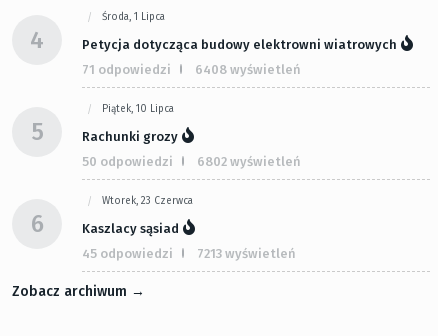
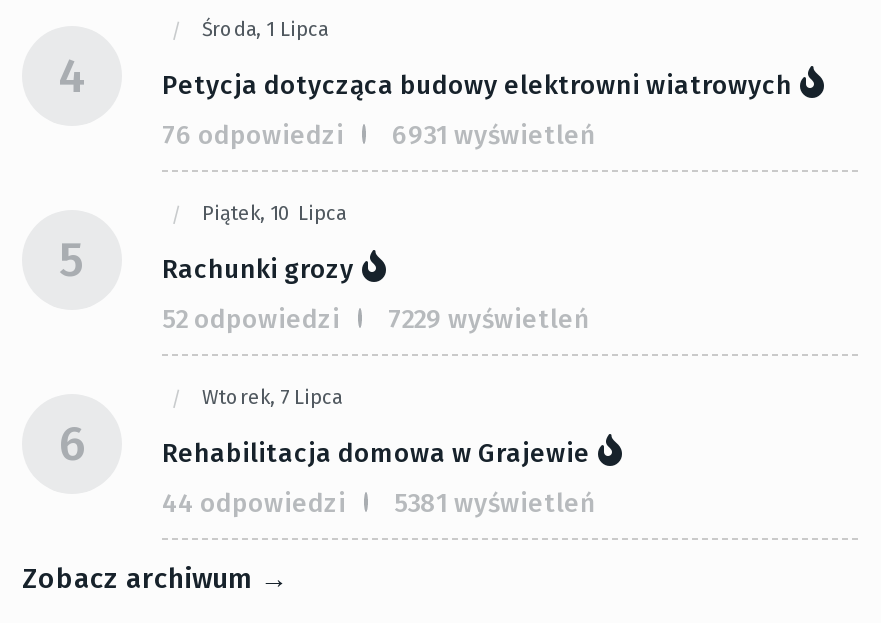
- 71 odpowiedzi
+ 76 odpowiedzi

- 6408 wyświetleń
+ 6931 wyświetleń

- 50 odpowiedzi
+ 52 odpowiedzi

- 6802 wyświetleń
+ 7229 wyświetleń

- Wtorek, 23 Czerwca
+ Wtorek, 7 Lipca

- Kaszlacy sąsiad
+ Rehabilitacja domowa w Grajewie

- 45 odpowiedzi
- 7213 wyświetleń
+ 44 odpowiedzi
+ 5381 wyświetleń
